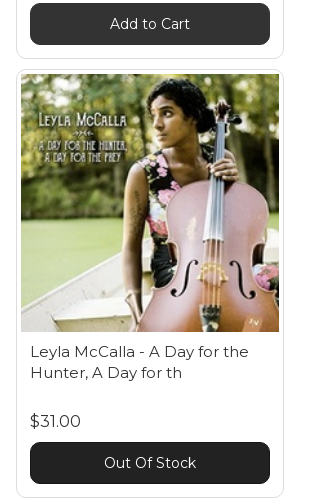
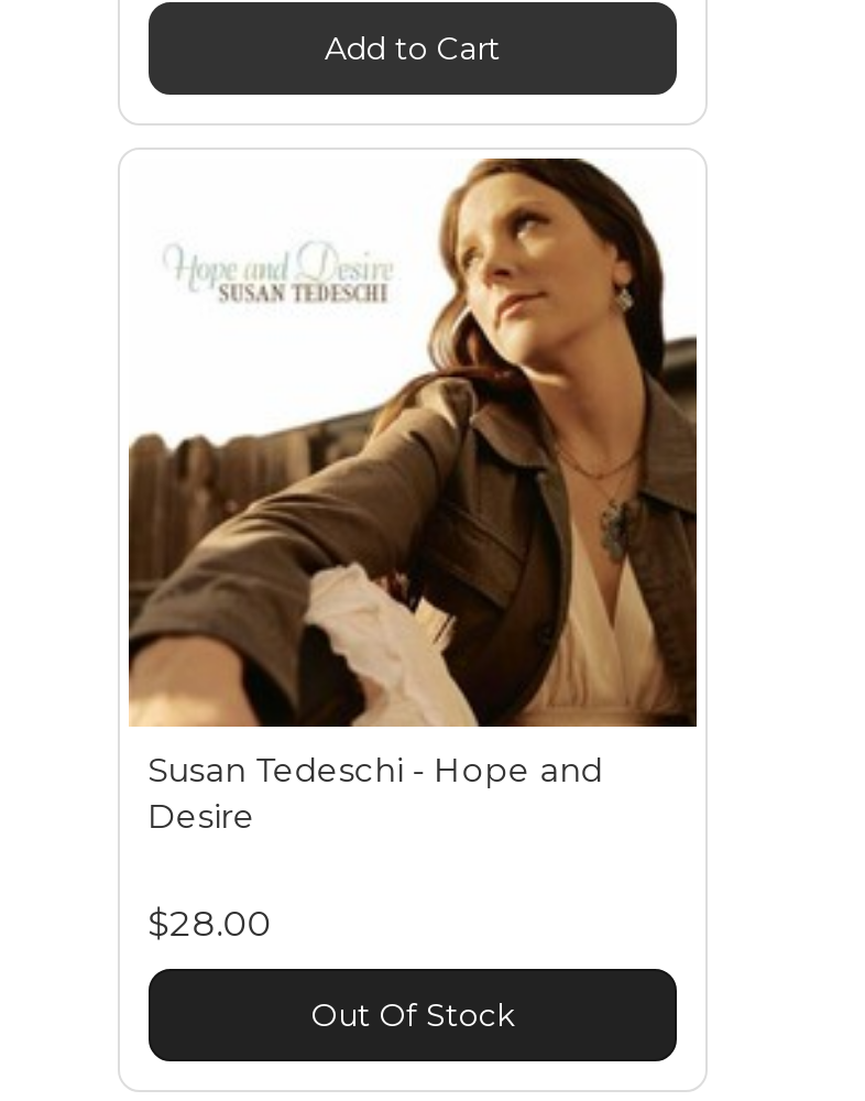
- [image]
- Leyla McCalla - A Day for the
- Hunter, A Day for th
+ [image]
+ Susan Tedeschi - Hope and
+ Desire

- $31.00
+ $28.00
